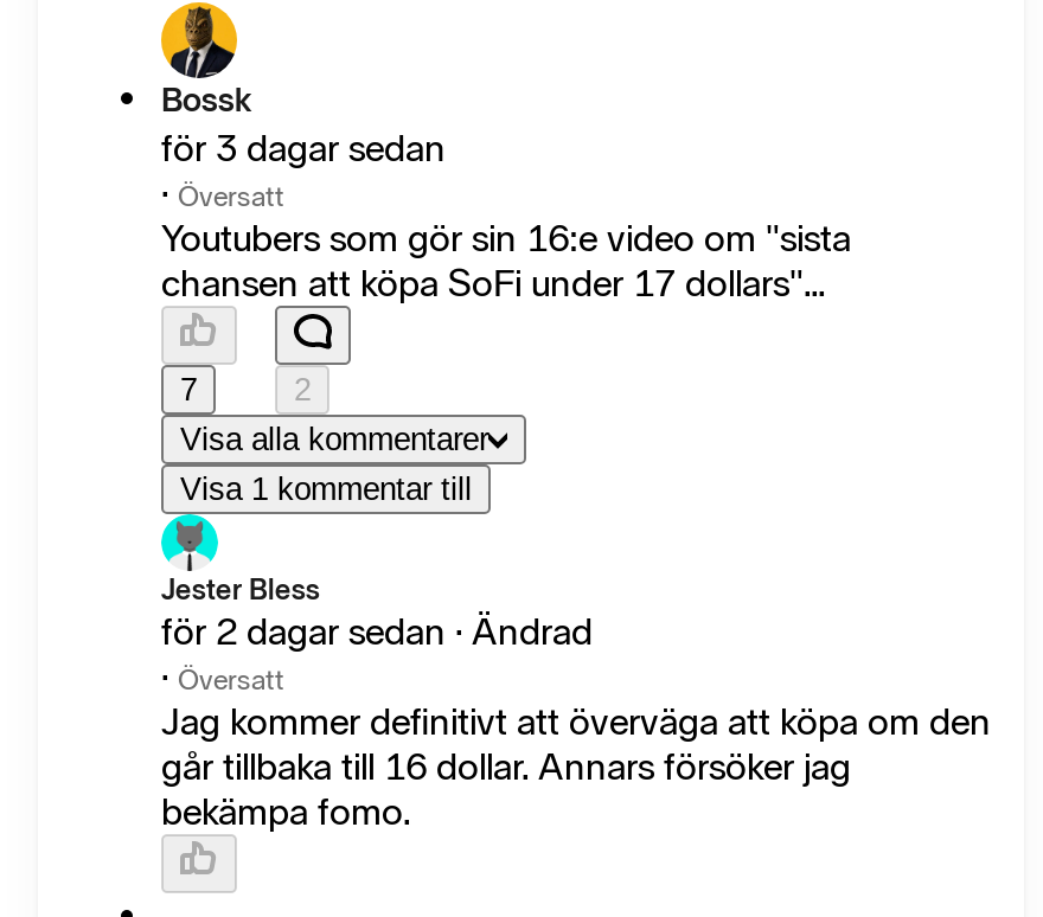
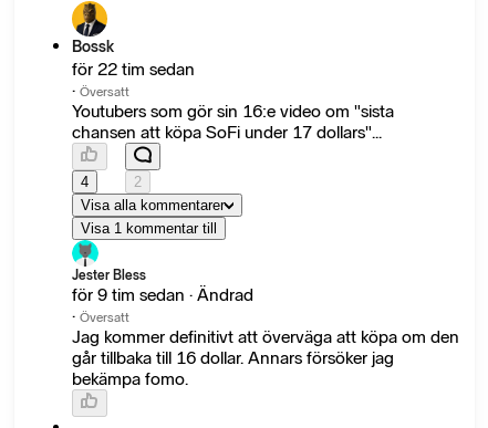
- för 3 dagar sedan
+ för 22 tim sedan

- 7
+ 4

- för 2 dagar sedan · Ändrad
+ för 9 tim sedan · Ändrad
